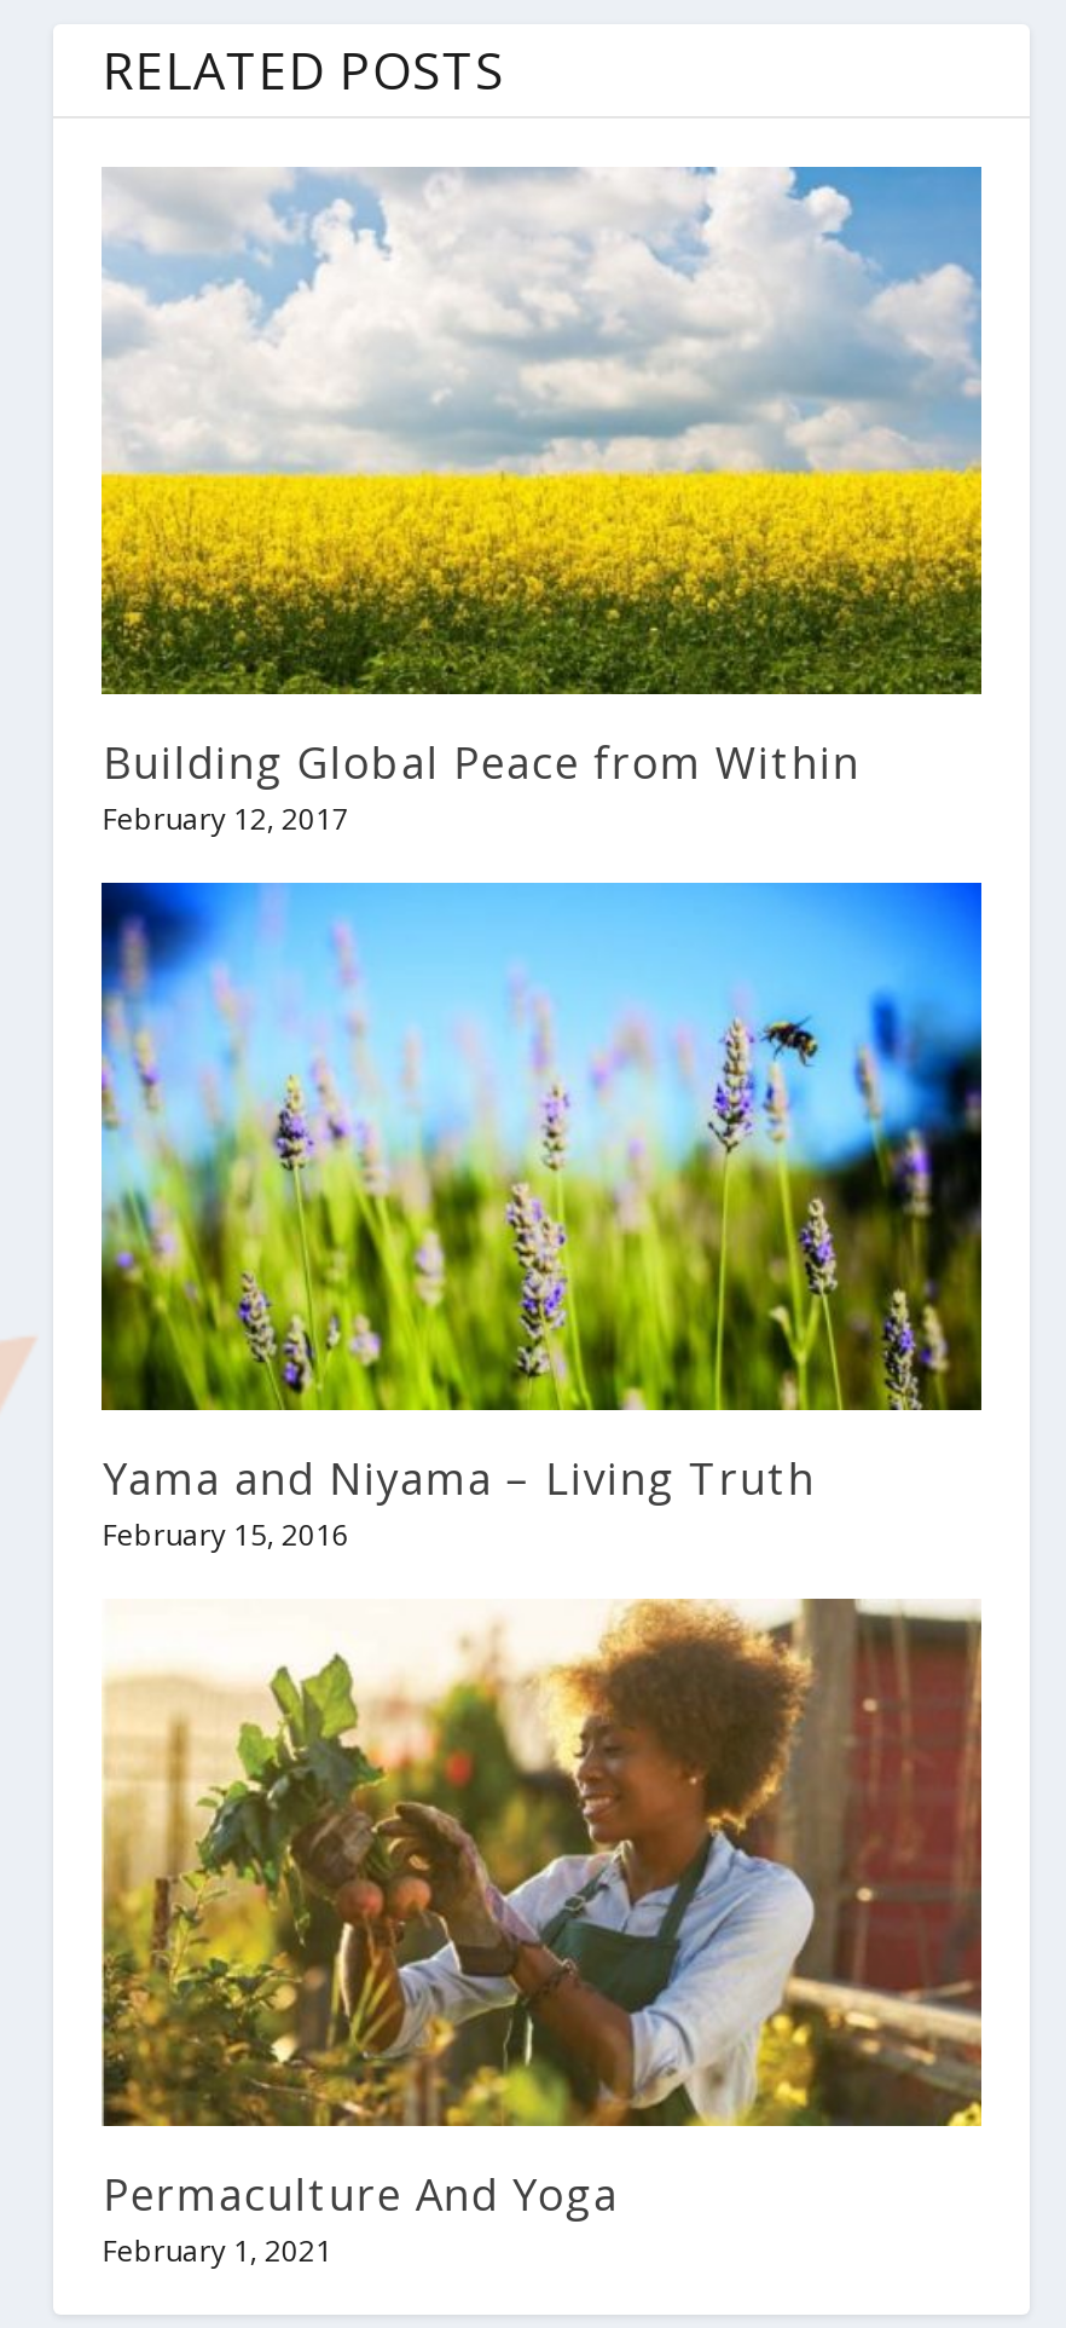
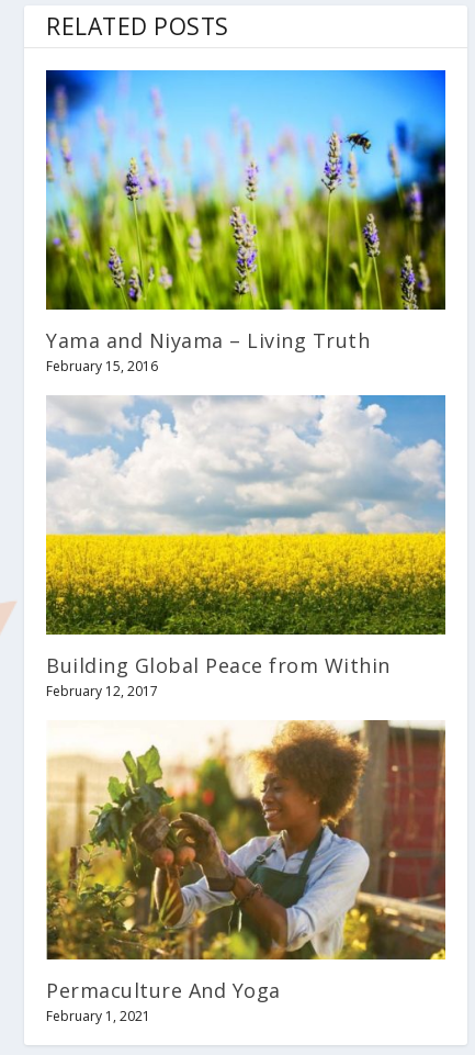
moved down: [image] | Building Global Peace from Within | February 12, 2017

moved up: [image] | Yama and Niyama – Living Truth | February 15, 2016
